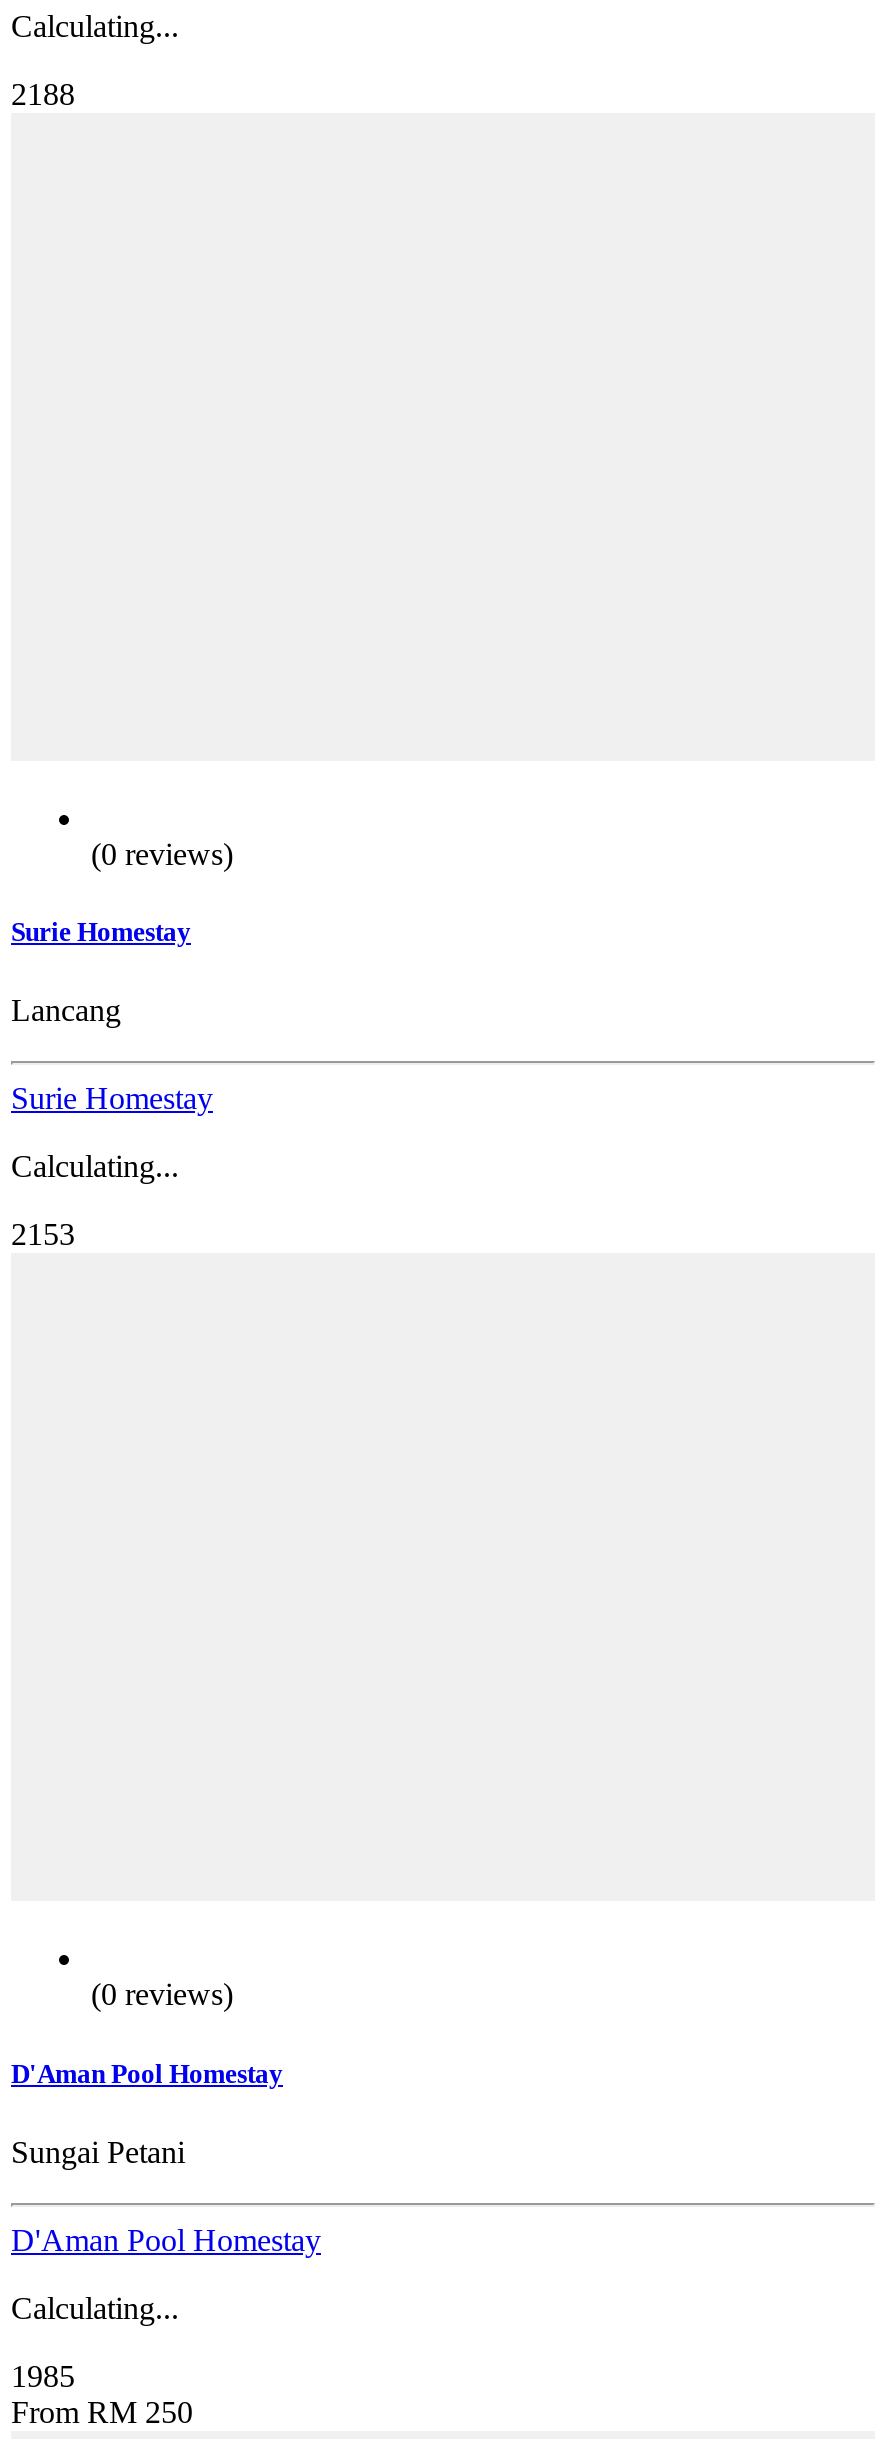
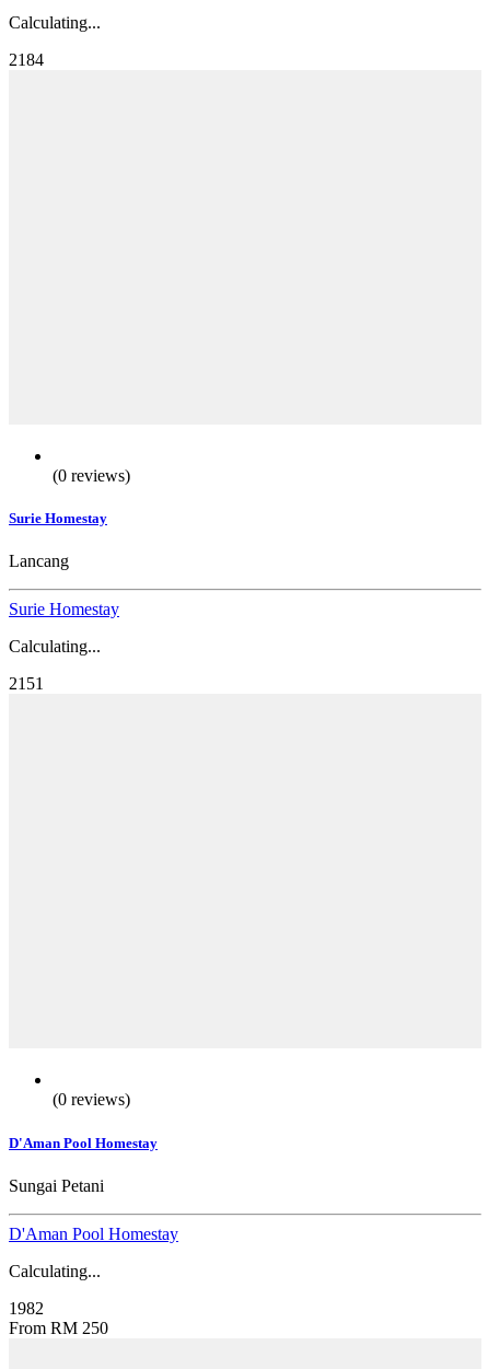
- 2188
+ 2184

- 2153
+ 2151

- 1985
+ 1982
